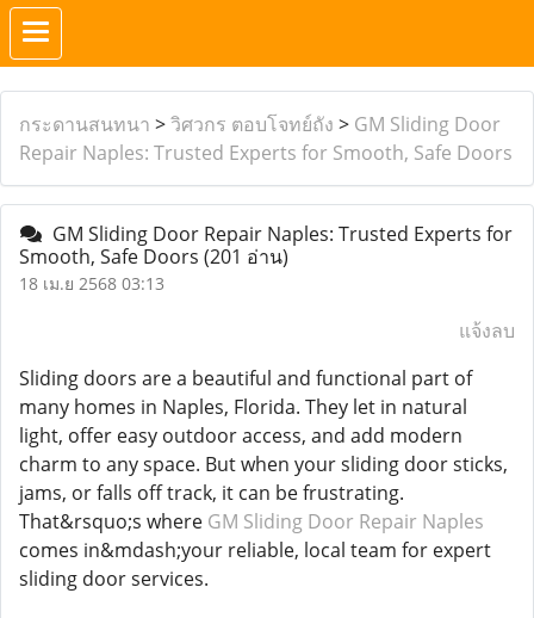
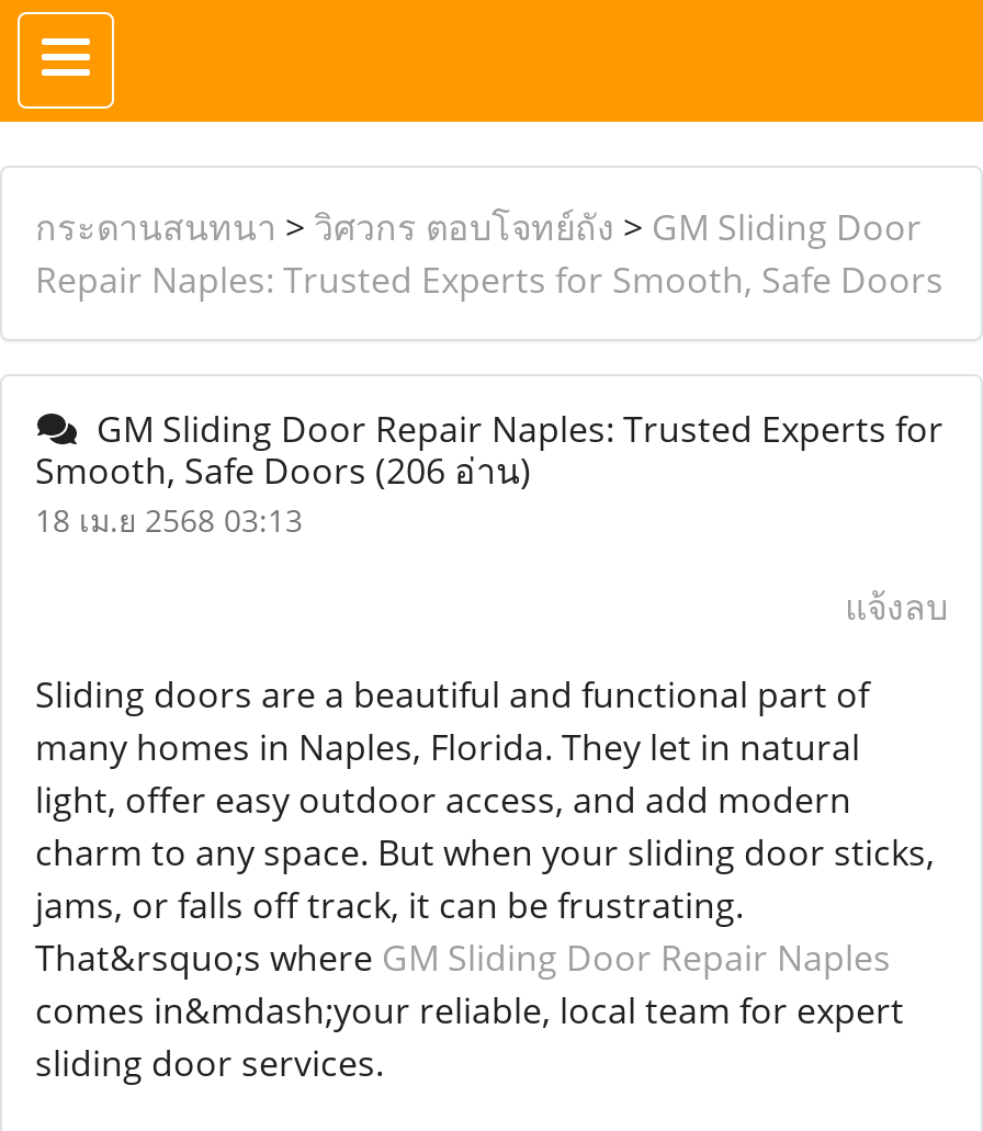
- Smooth, Safe Doors (201 อ่าน)
+ Smooth, Safe Doors (206 อ่าน)
